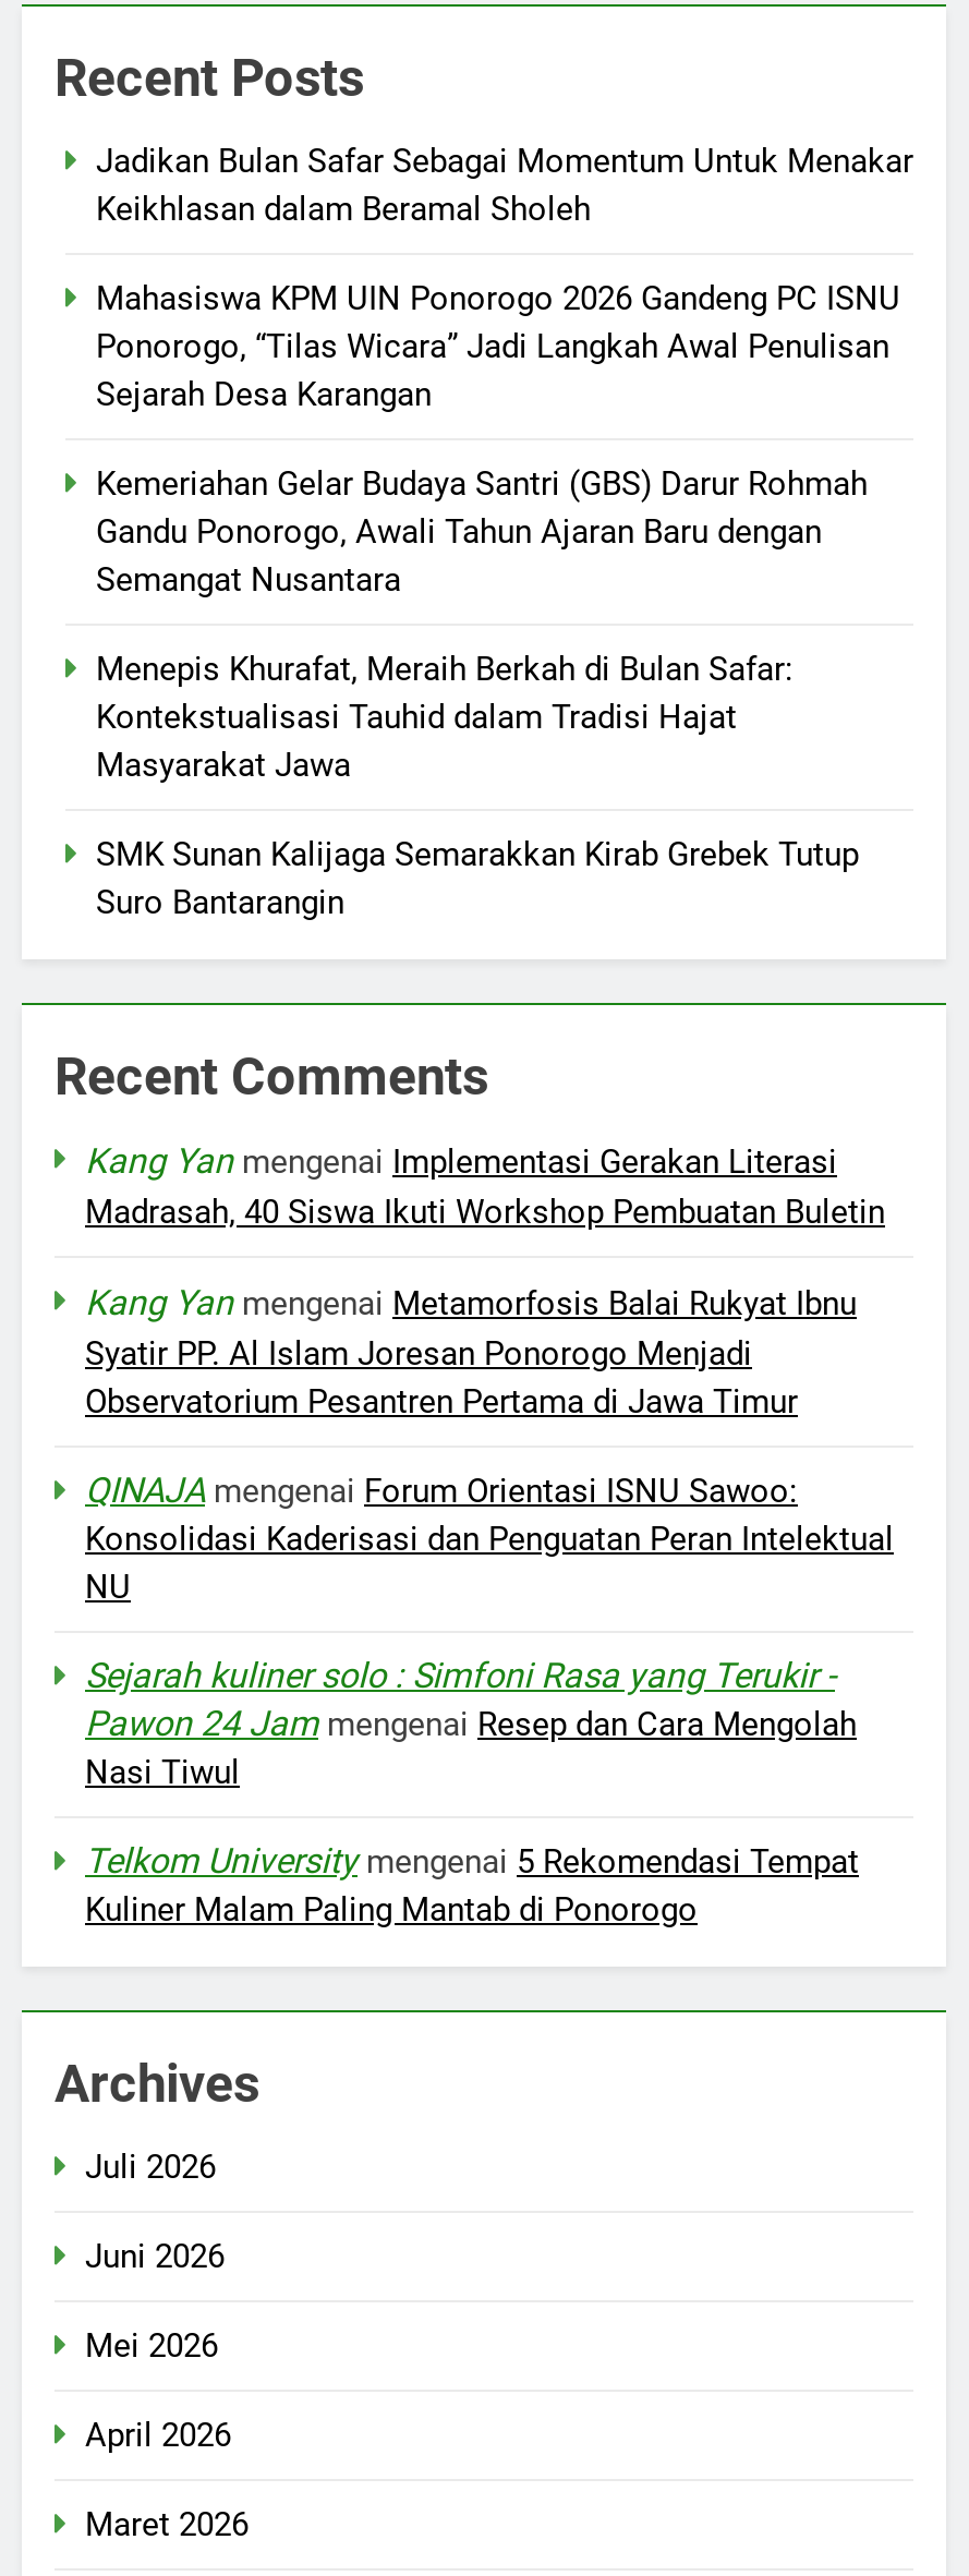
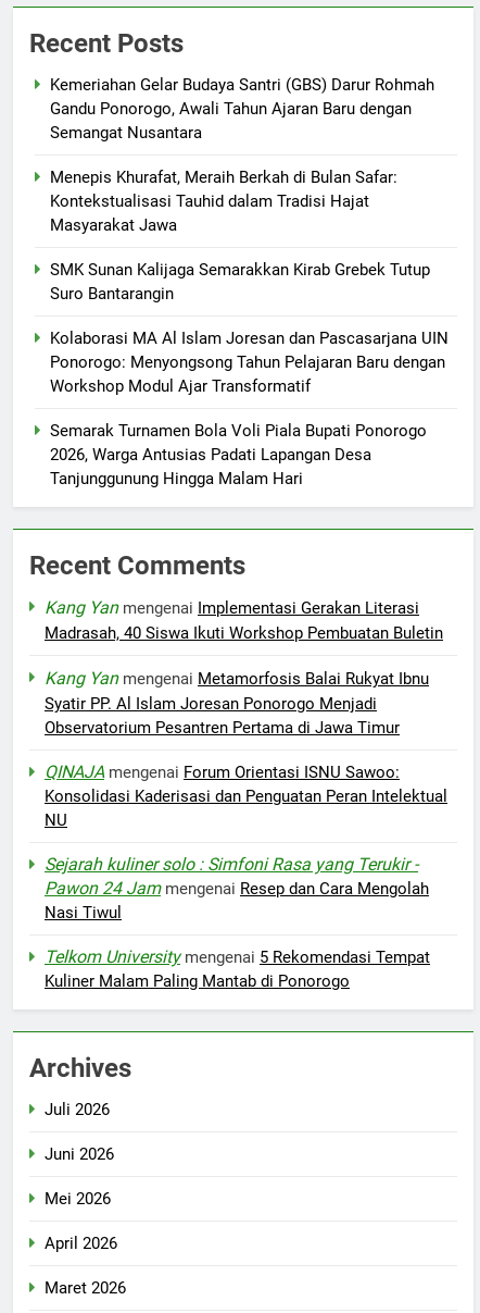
- Jadikan Bulan Safar Sebagai Momentum Untuk Menakar
- Keikhlasan dalam Beramal Sholeh
- Mahasiswa KPM UIN Ponorogo 2026 Gandeng PC ISNU
- Ponorogo, “Tilas Wicara” Jadi Langkah Awal Penulisan
- Sejarah Desa Karangan

moved up: Kemeriahan Gelar Budaya Santri (GBS) Darur Rohmah | Gandu Ponorogo, Awali Tahun Ajaran Baru dengan | Semangat Nusantara | Menepis Khurafat, Meraih Berkah di Bulan Safar: | Kontekstualisasi Tauhid dalam Tradisi Hajat | Masyarakat Jawa | SMK Sunan Kalijaga Semarakkan Kirab Grebek Tutup | Suro Bantarangin

+ Kolaborasi MA Al Islam Joresan dan Pascasarjana UIN
+ Ponorogo: Menyongsong Tahun Pelajaran Baru dengan
+ Workshop Modul Ajar Transformatif
+ Semarak Turnamen Bola Voli Piala Bupati Ponorogo
+ 2026, Warga Antusias Padati Lapangan Desa
+ Tanjunggunung Hingga Malam Hari
